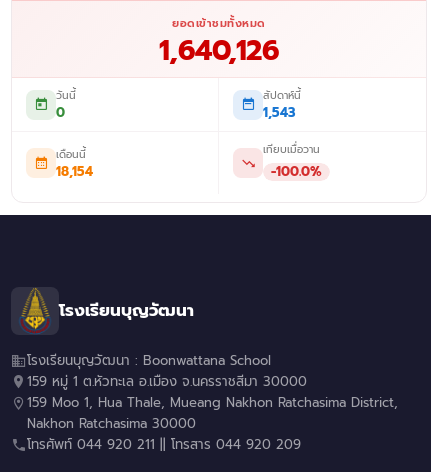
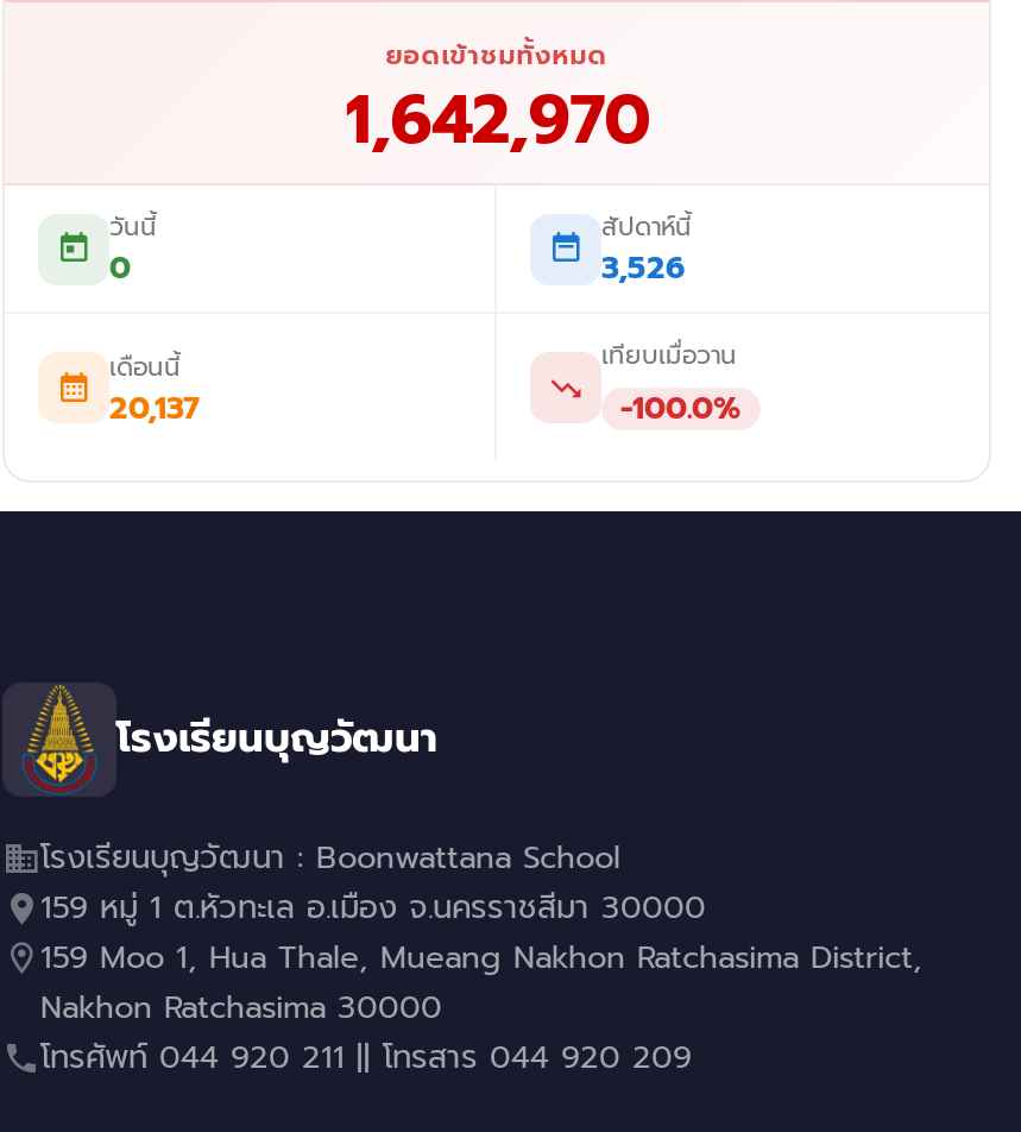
- 1,640,126
+ 1,642,970

- 1,543
+ 3,526

- 18,154
+ 20,137
